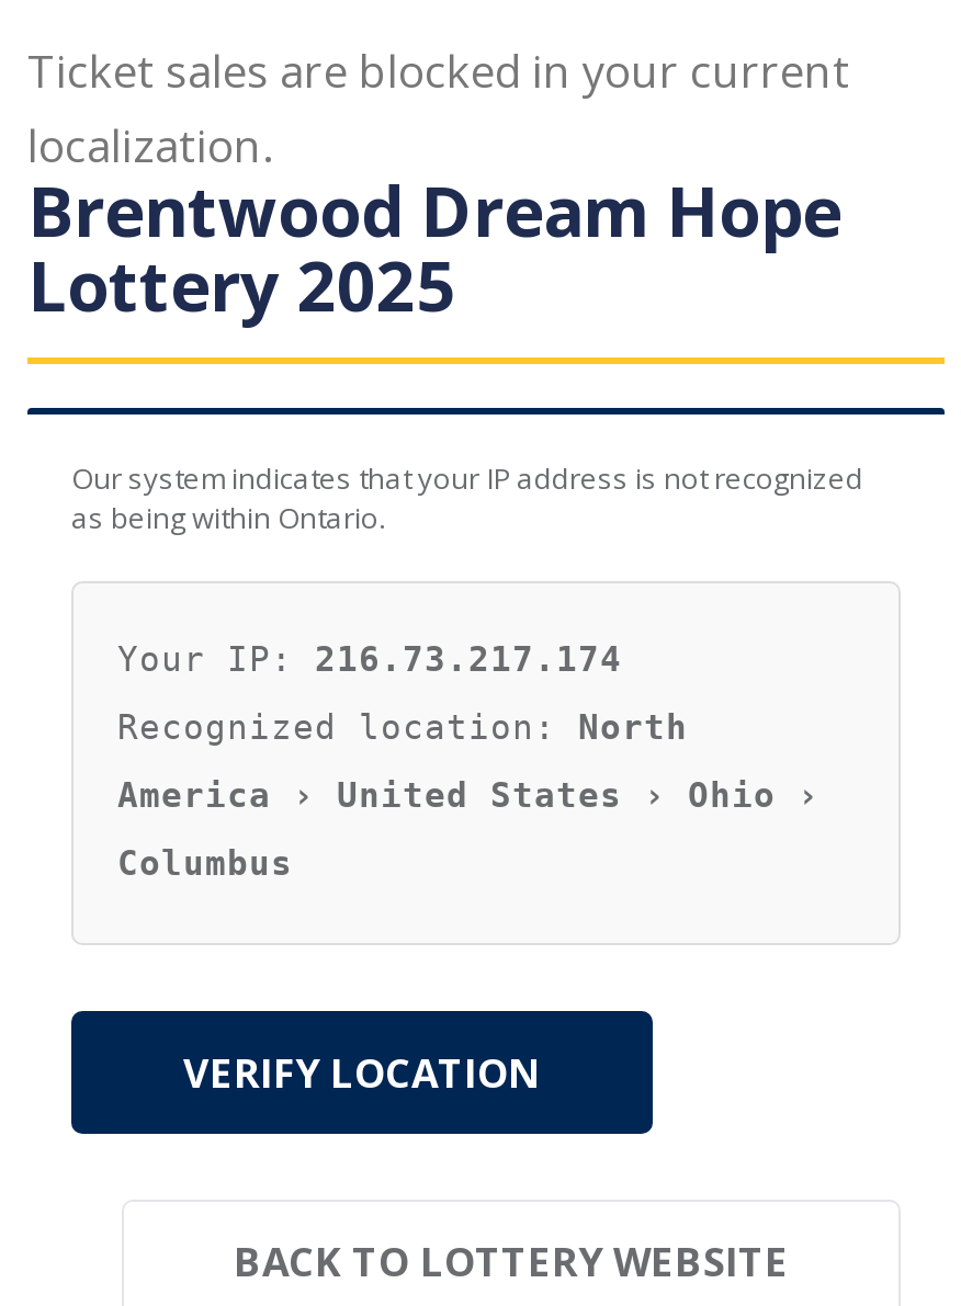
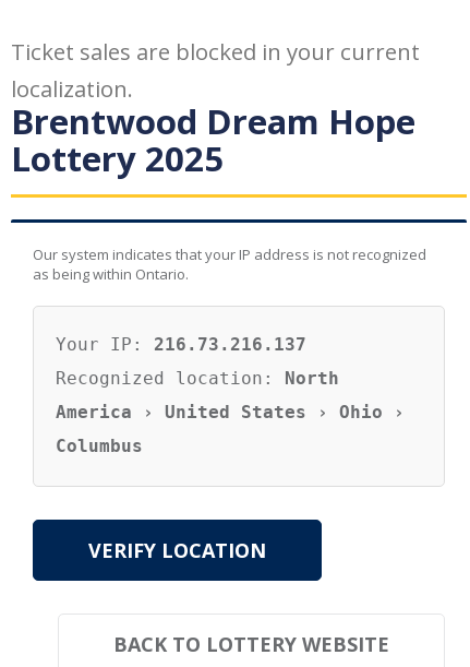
- Your IP: 216.73.217.174
+ Your IP: 216.73.216.137
